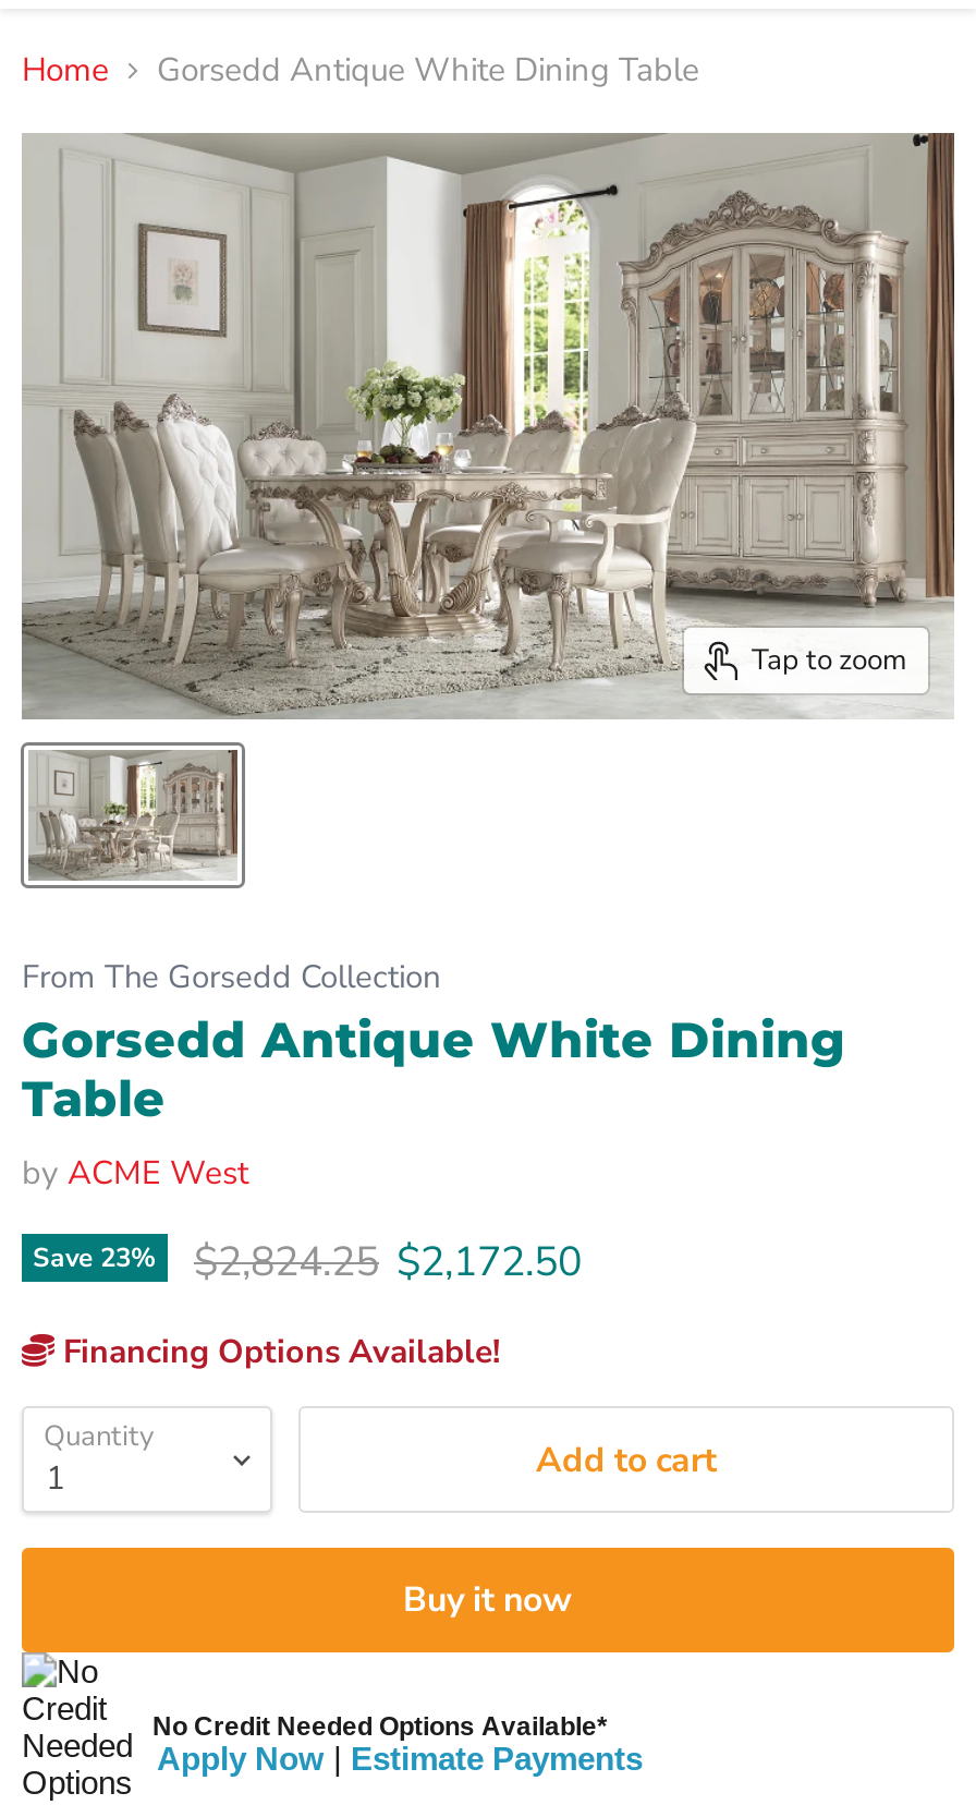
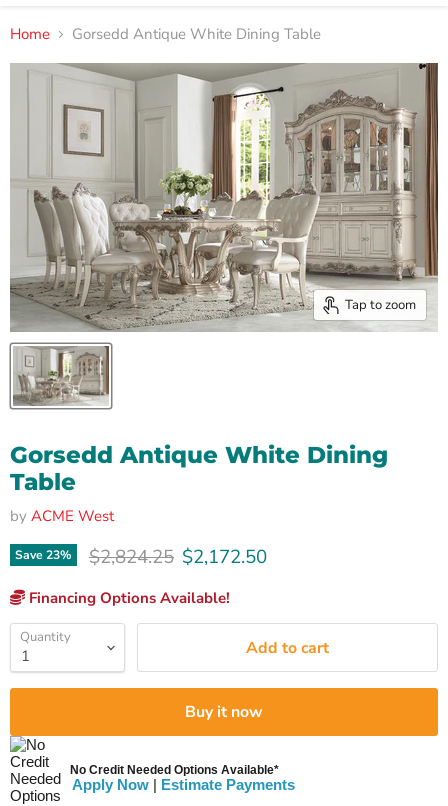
- From The Gorsedd Collection
